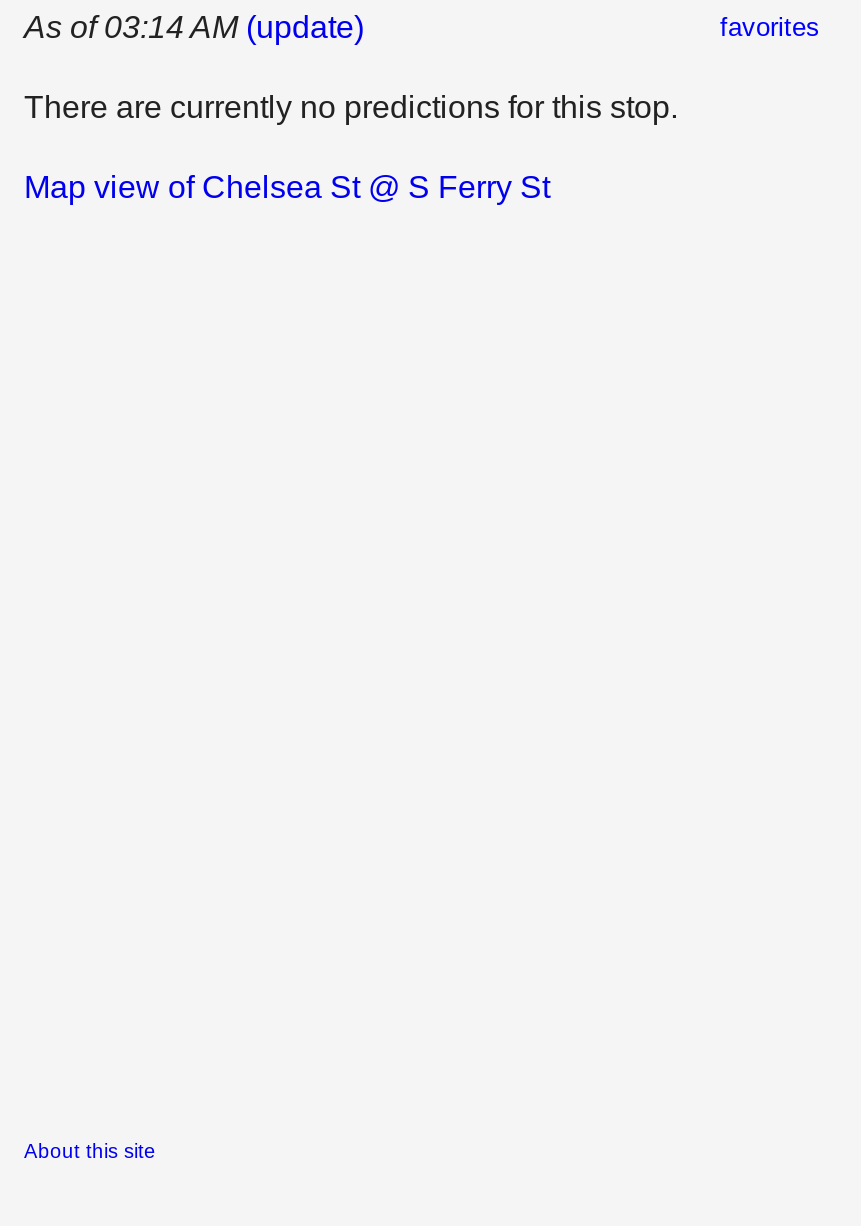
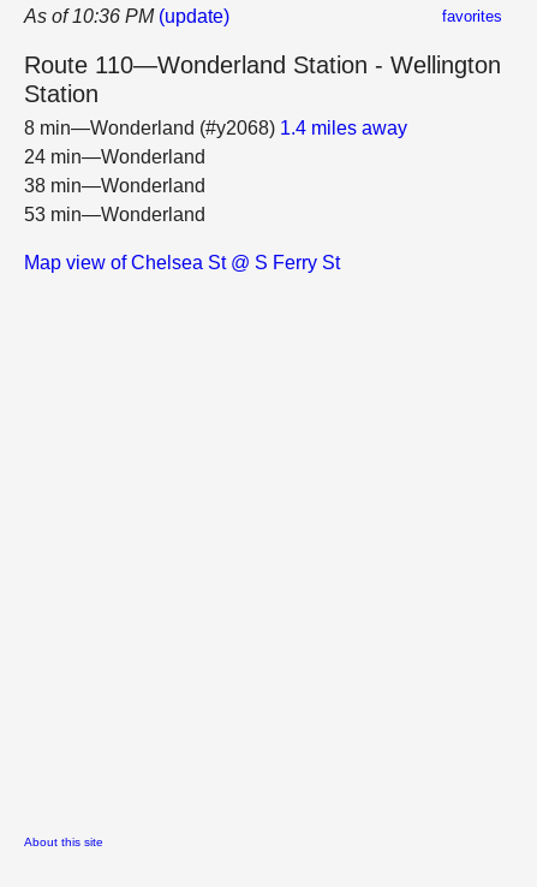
- As of 03:14 AM (update)
+ As of 10:36 PM (update)

- There are currently no predictions for this stop.
+ Route 110—Wonderland Station - Wellington
+ Station
+ 8 min—Wonderland (#y2068) 1.4 miles away
+ 24 min—Wonderland
+ 38 min—Wonderland
+ 53 min—Wonderland
